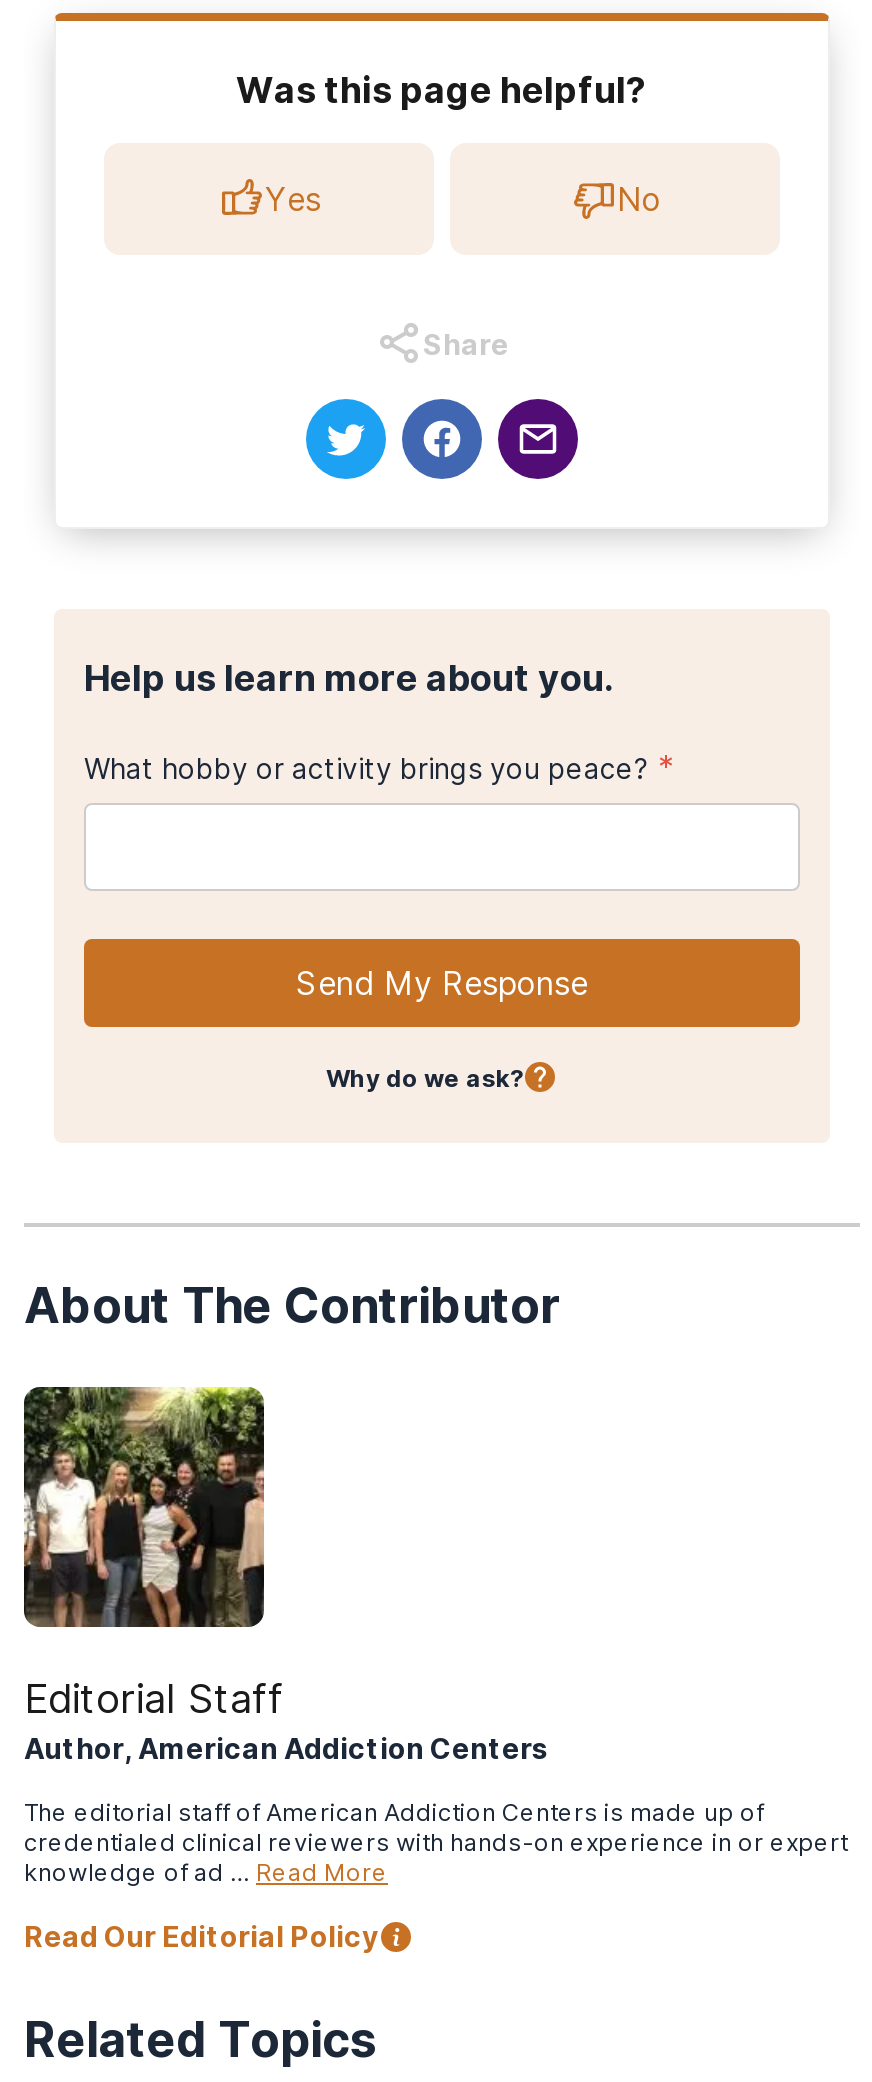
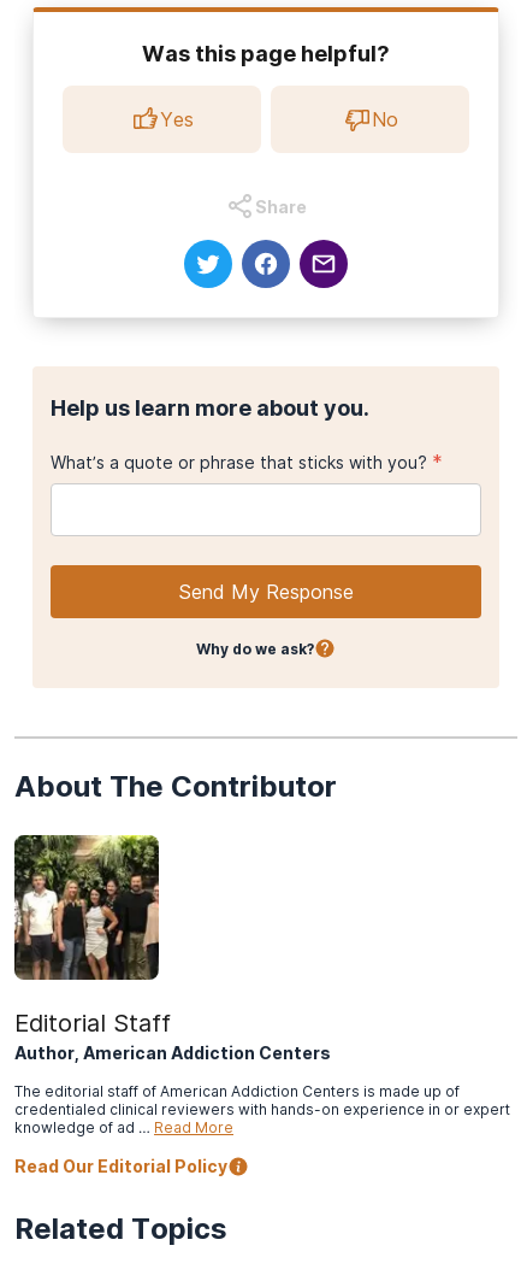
- What hobby or activity brings you peace? *
+ What’s a quote or phrase that sticks with you? *
